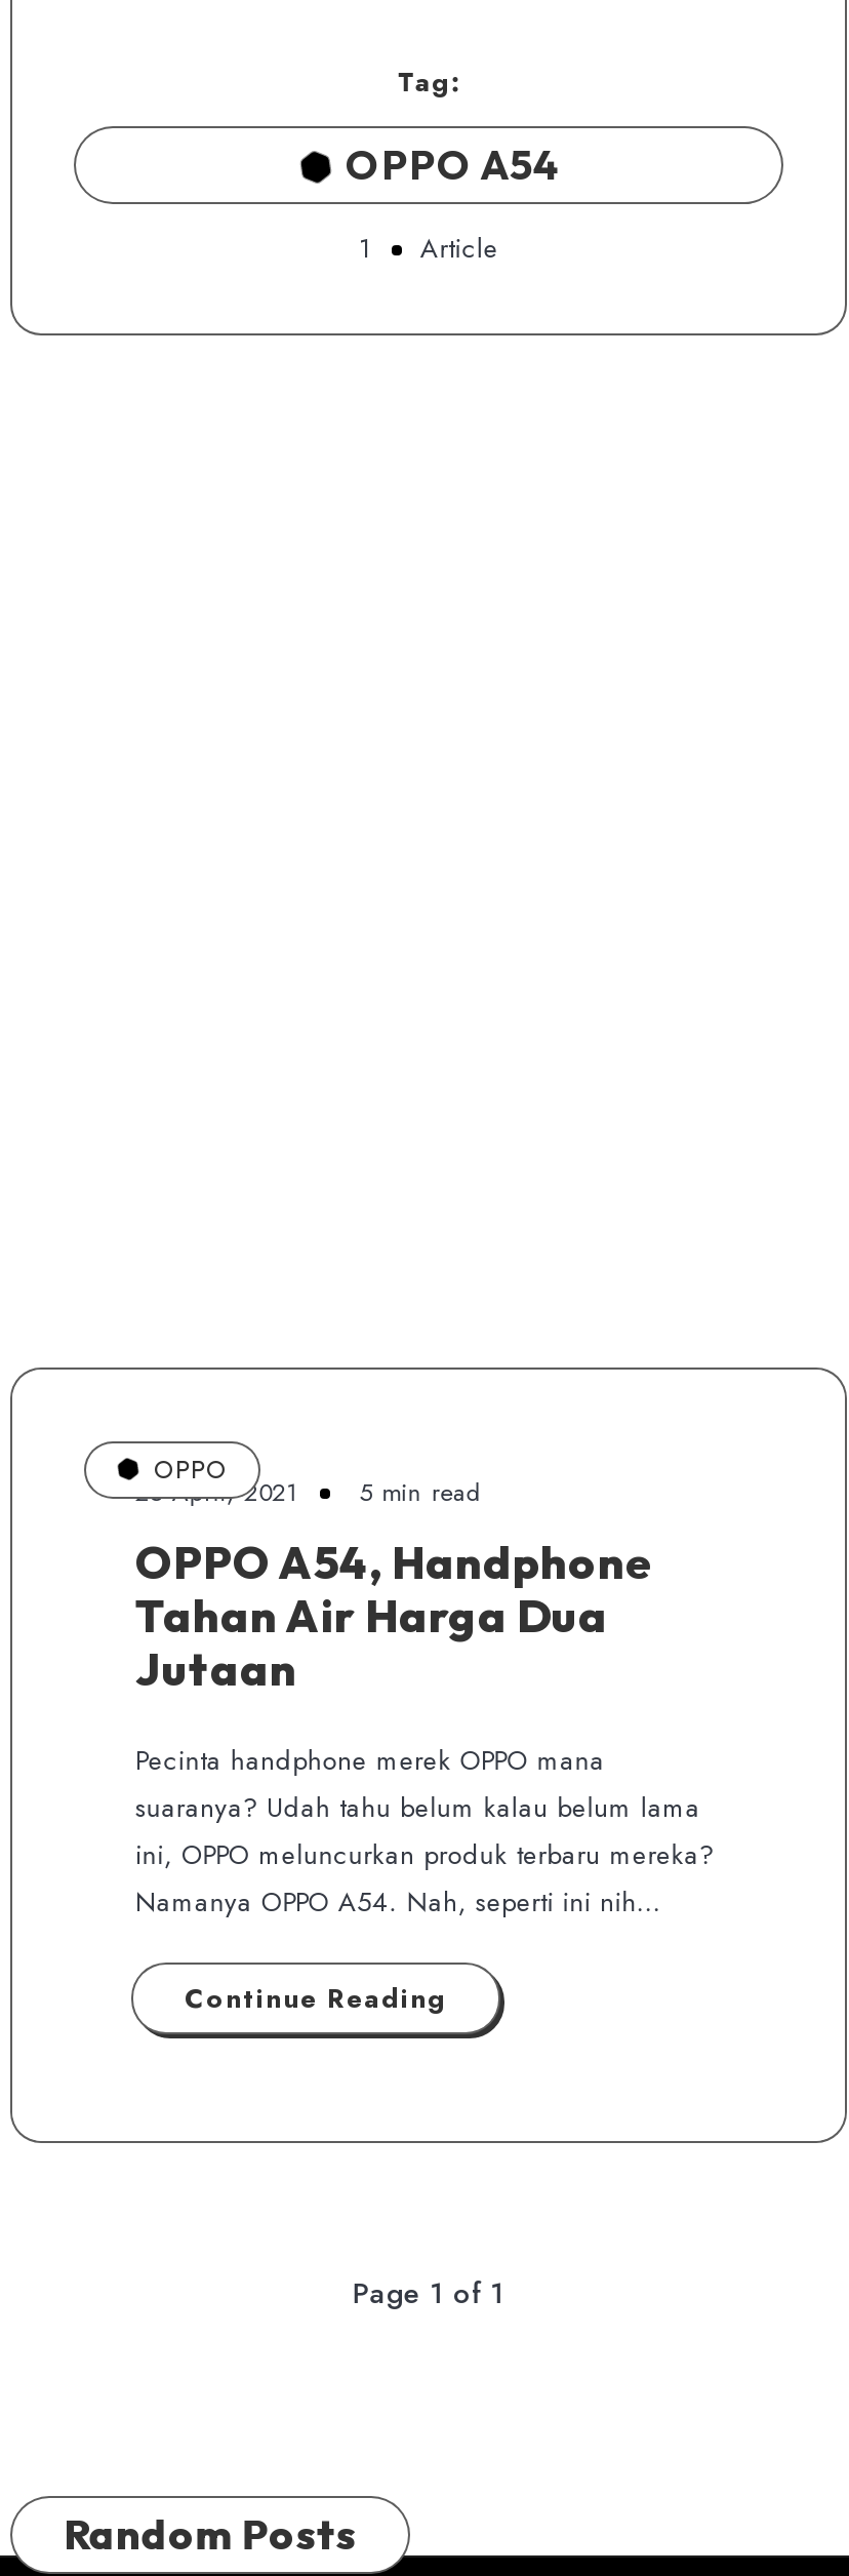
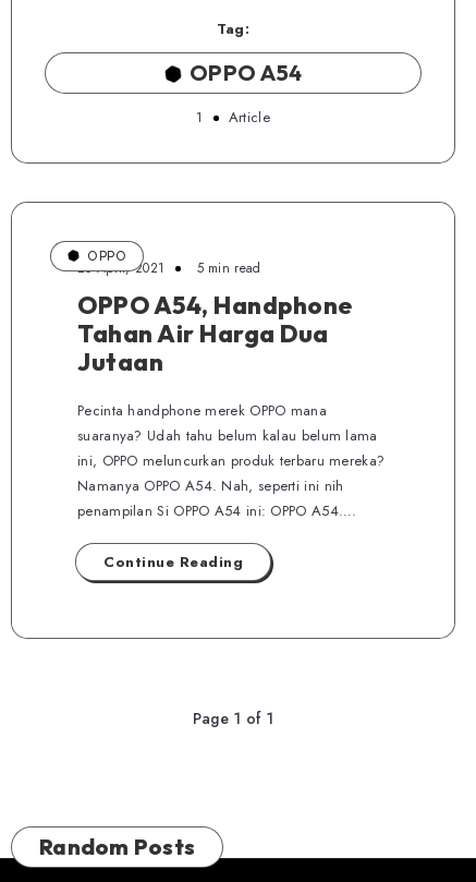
moved up: OPPO | 5 min read | OPPO A54, Handphone | Tahan Air Harga Dua | Jutaan | Pecinta handphone merek OPPO mana | suaranya? Udah tahu belum kalau belum lama | ini, OPPO meluncurkan produk terbaru mereka?

- Namanya OPPO A54. Nah, seperti ini nih…
+ Namanya OPPO A54. Nah, seperti ini nih
+ penampilan Si OPPO A54 ini: OPPO A54….
